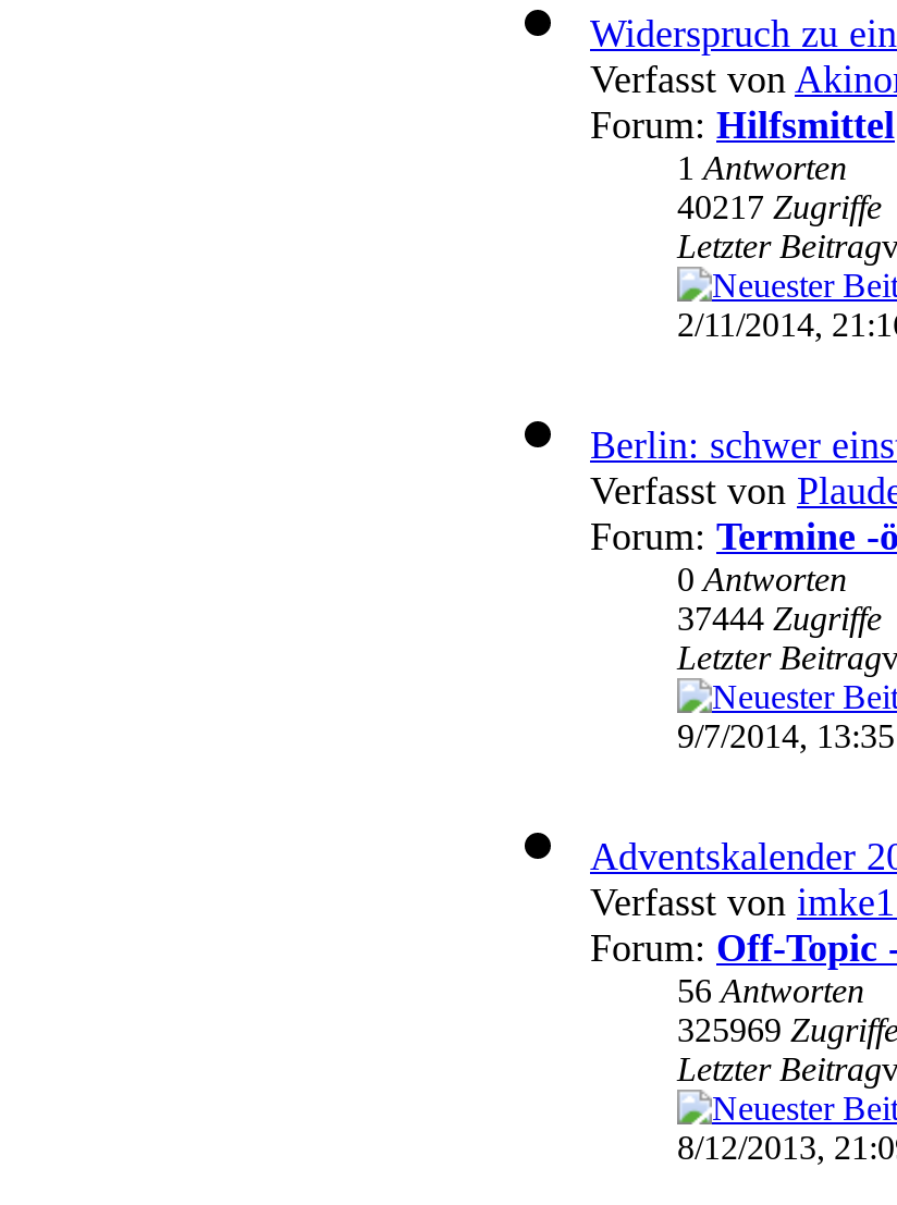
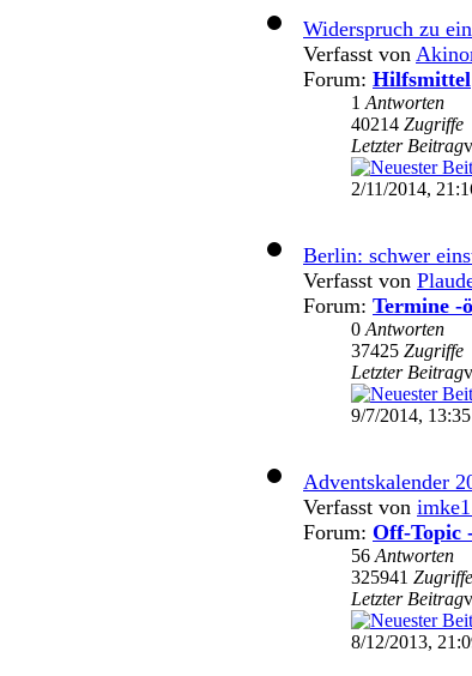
- 40217 Zugriffe
+ 40214 Zugriffe

- 37444 Zugriffe
+ 37425 Zugriffe

- 325969 Zugriffe
+ 325941 Zugriffe
